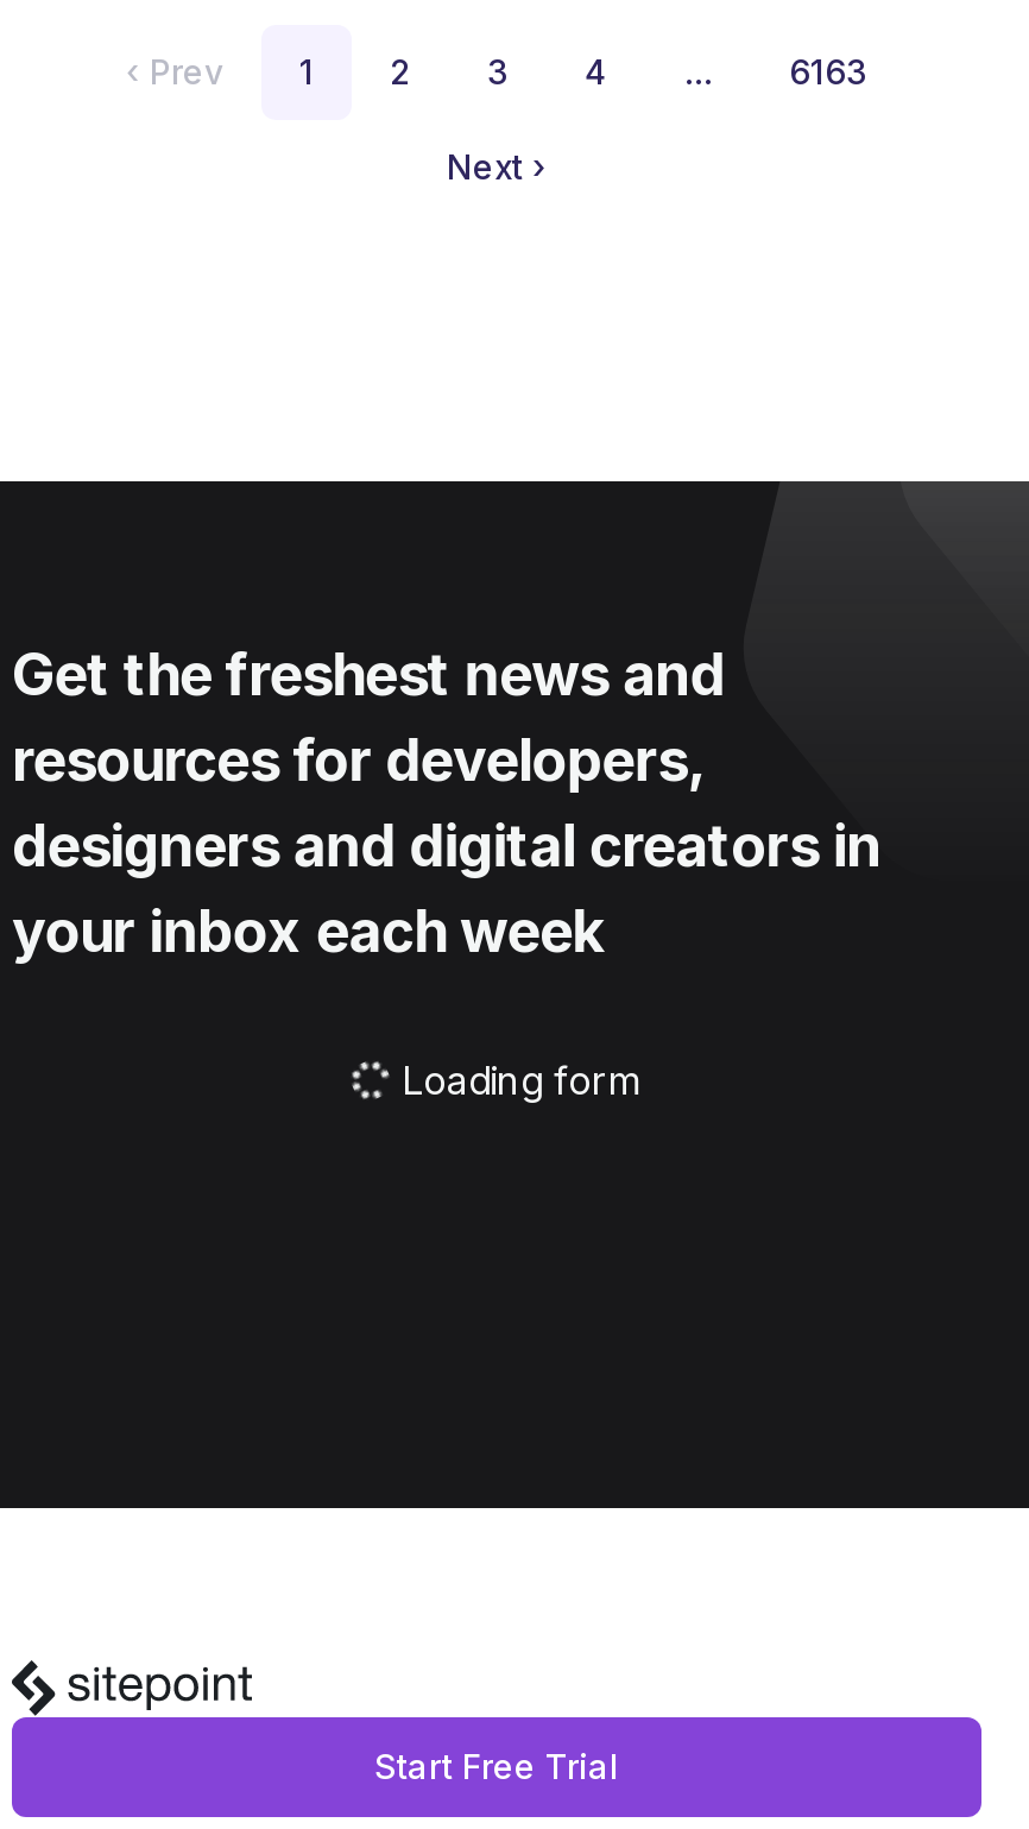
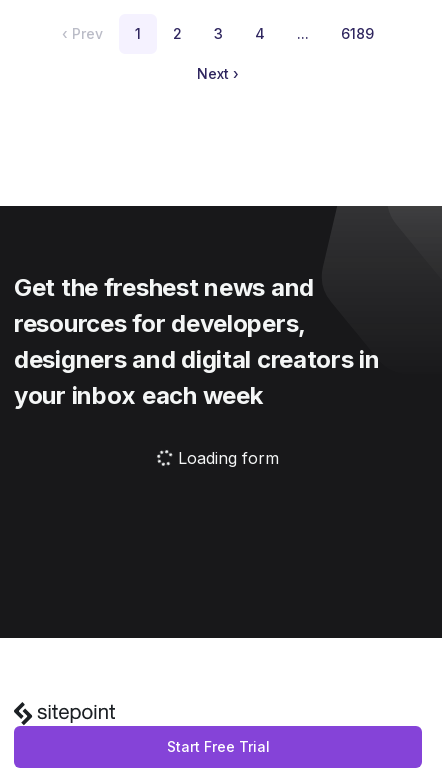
- 6163
+ 6189
